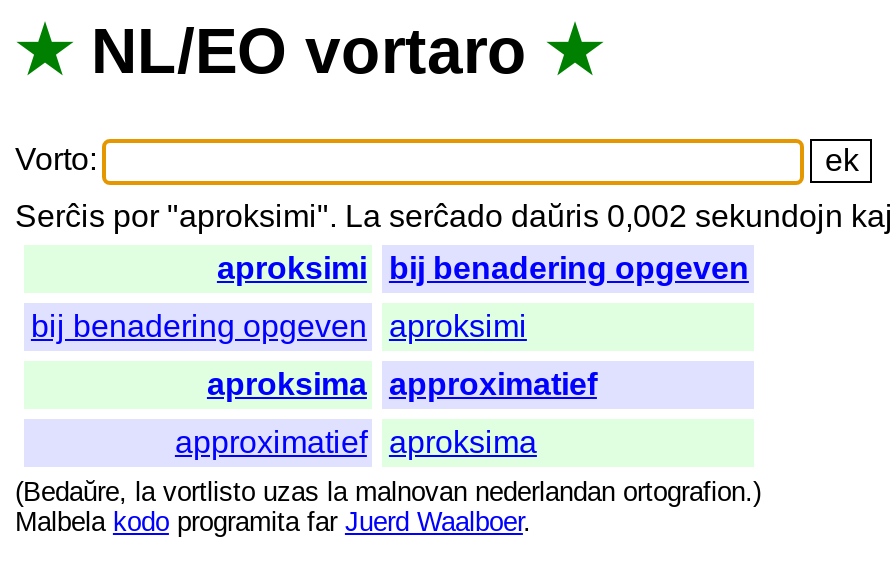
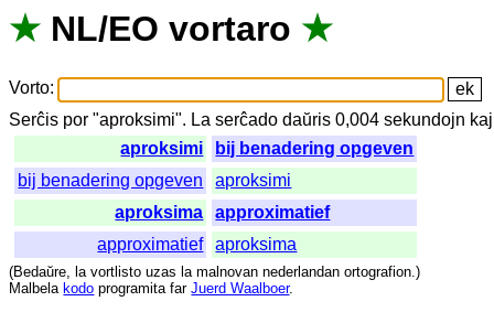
- Serĉis por "aproksimi". La serĉado daŭris 0,002 sekundojn kaj
+ Serĉis por "aproksimi". La serĉado daŭris 0,004 sekundojn kaj
